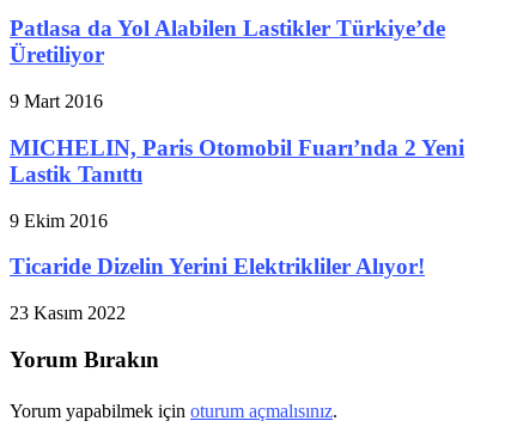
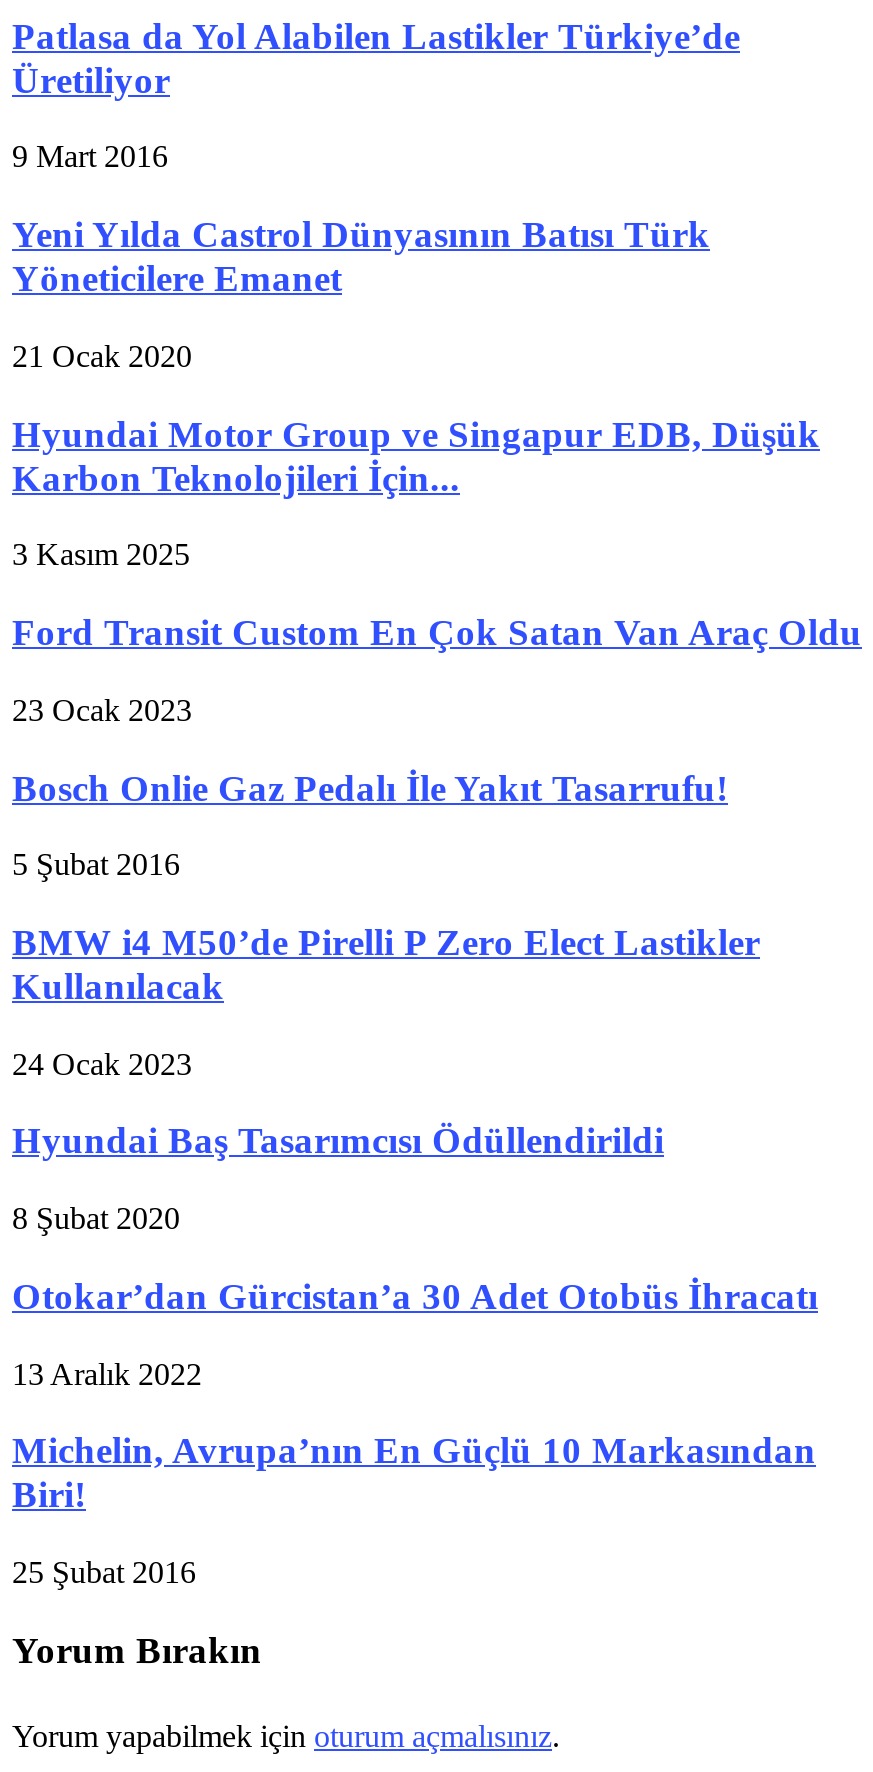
- MICHELIN, Paris Otomobil Fuarı’nda 2 Yeni
- Lastik Tanıttı
- 9 Ekim 2016
- Ticaride Dizelin Yerini Elektrikliler Alıyor!
- 23 Kasım 2022
+ Yeni Yılda Castrol Dünyasının Batısı Türk
+ Yöneticilere Emanet
+ 21 Ocak 2020
+ Hyundai Motor Group ve Singapur EDB, Düşük
+ Karbon Teknolojileri İçin...
+ 3 Kasım 2025
+ Ford Transit Custom En Çok Satan Van Araç Oldu
+ 23 Ocak 2023
+ Bosch Onlie Gaz Pedalı İle Yakıt Tasarrufu!
+ 5 Şubat 2016
+ BMW i4 M50’de Pirelli P Zero Elect Lastikler
+ Kullanılacak
+ 24 Ocak 2023
+ Hyundai Baş Tasarımcısı Ödüllendirildi
+ 8 Şubat 2020
+ Otokar’dan Gürcistan’a 30 Adet Otobüs İhracatı
+ 13 Aralık 2022
+ Michelin, Avrupa’nın En Güçlü 10 Markasından
+ Biri!
+ 25 Şubat 2016
